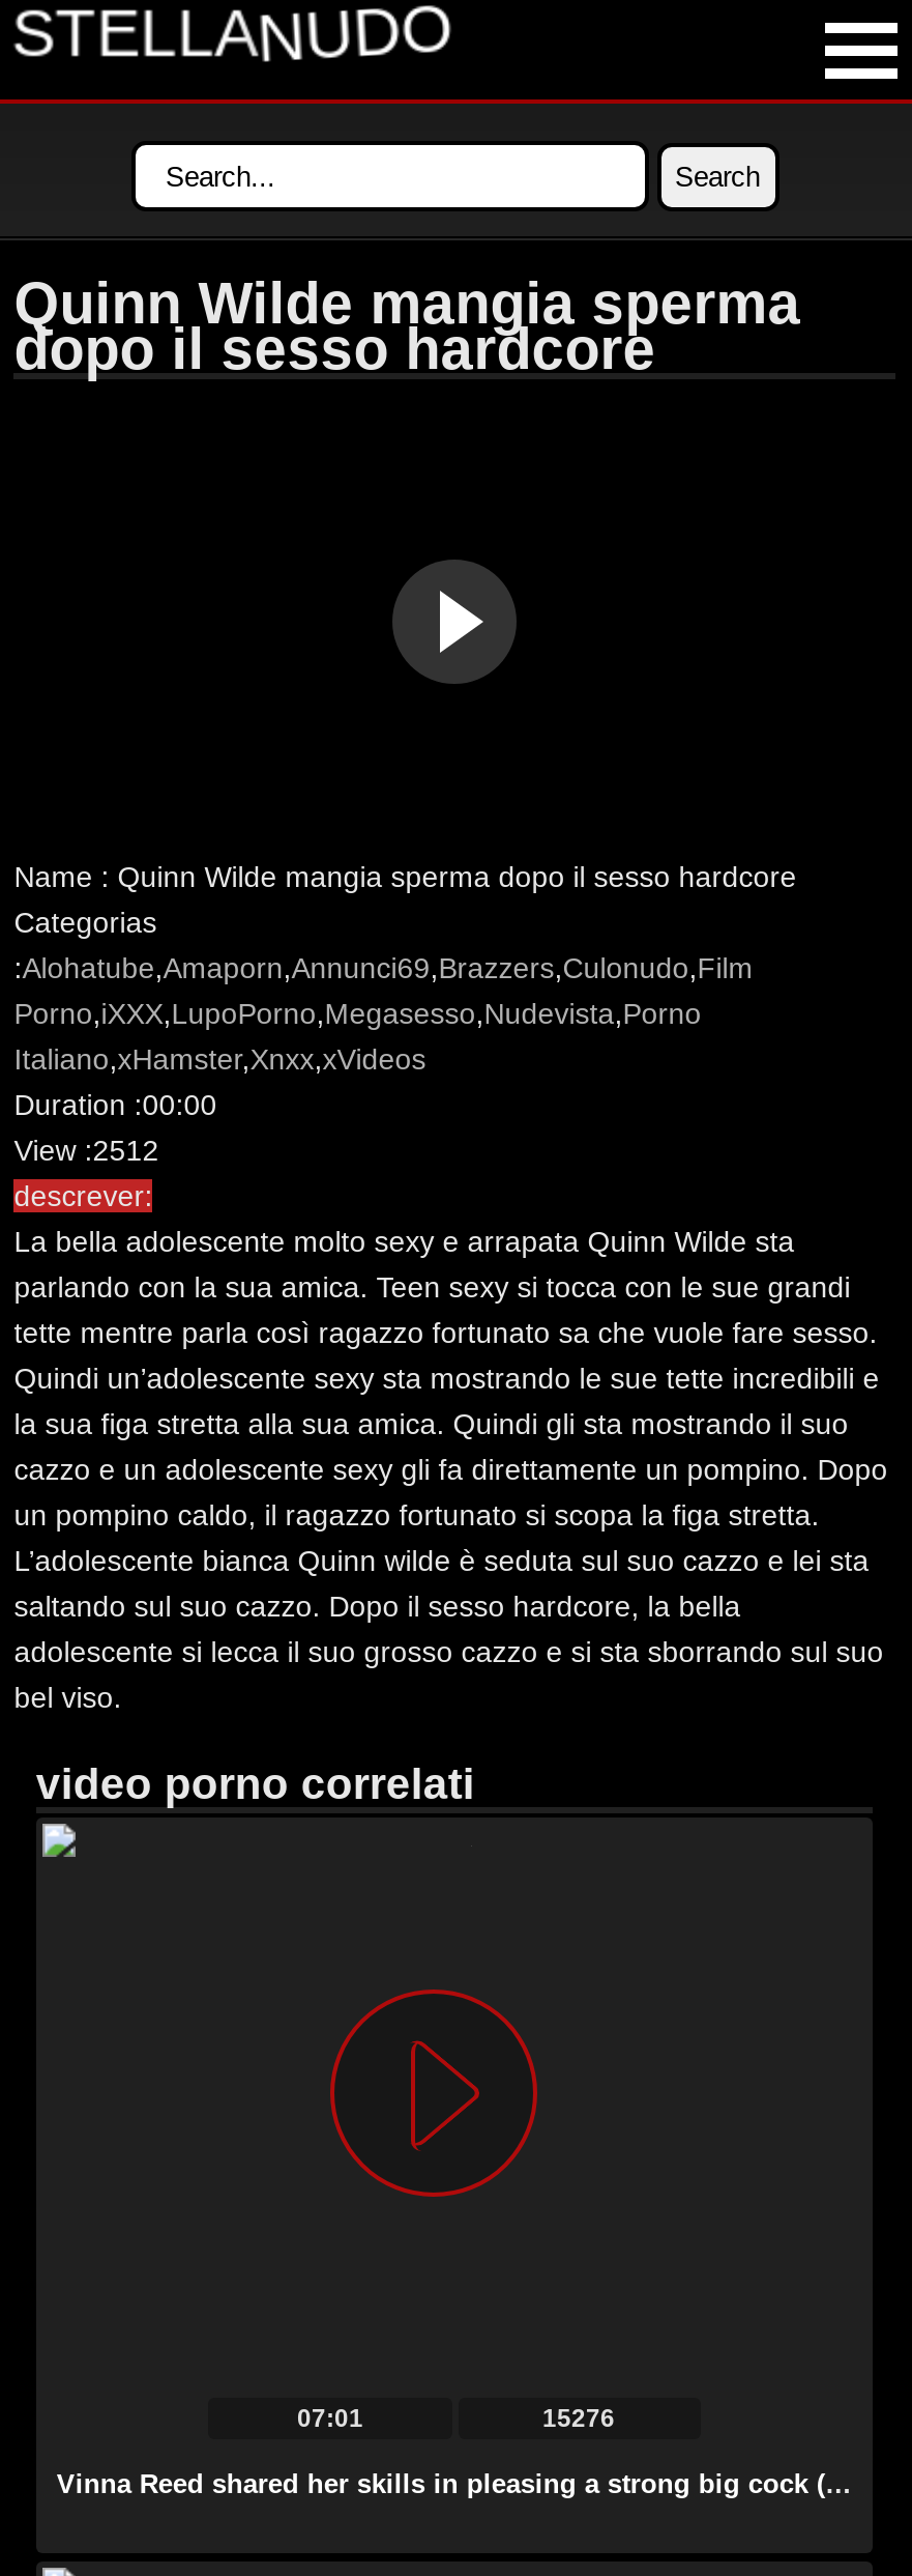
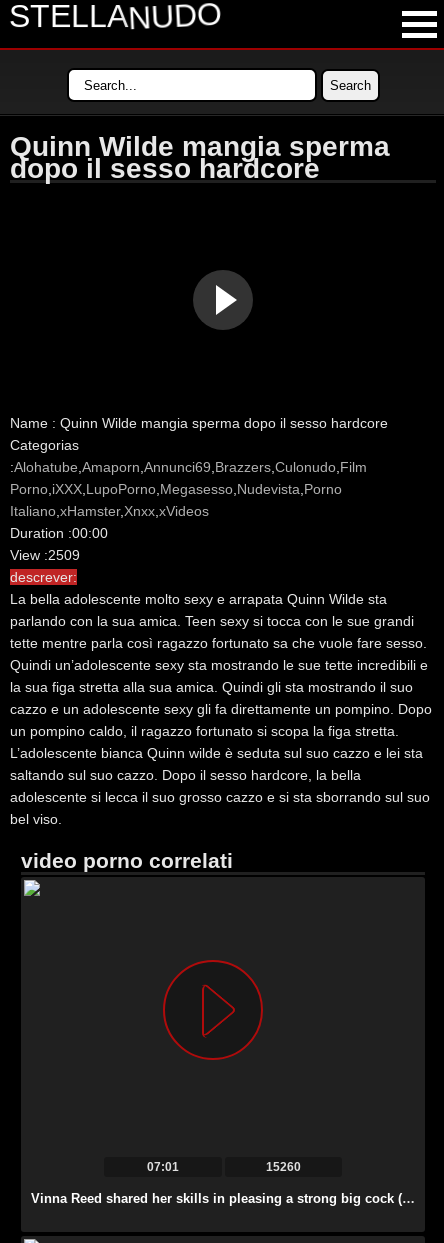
- View : 2512
+ View : 2509

- 15276
+ 15260
